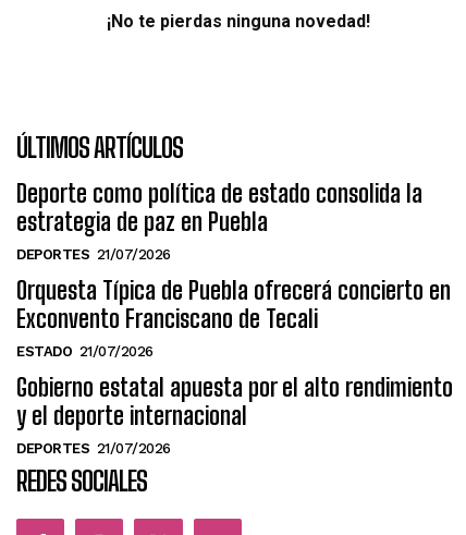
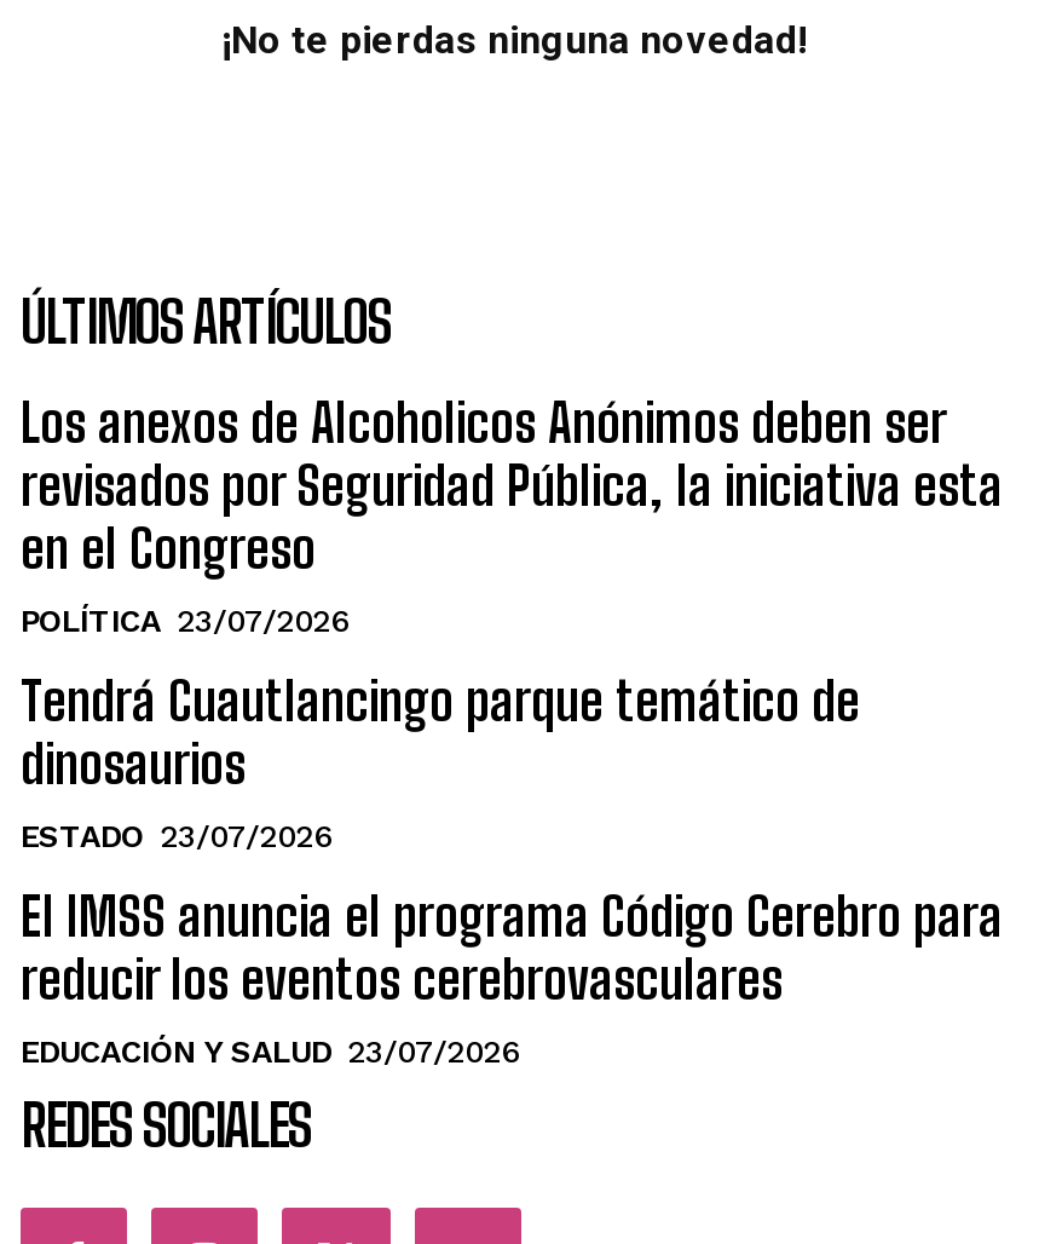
- Deporte como política de estado consolida la
- estrategia de paz en Puebla
- DEPORTES 21/07/2026
- Orquesta Típica de Puebla ofrecerá concierto en
- Exconvento Franciscano de Tecali
- ESTADO 21/07/2026
- Gobierno estatal apuesta por el alto rendimiento
- y el deporte internacional
- DEPORTES 21/07/2026
+ Los anexos de Alcoholicos Anónimos deben ser
+ revisados por Seguridad Pública, la iniciativa esta
+ en el Congreso
+ POLÍTICA 23/07/2026
+ Tendrá Cuautlancingo parque temático de
+ dinosaurios
+ ESTADO 23/07/2026
+ El IMSS anuncia el programa Código Cerebro para
+ reducir los eventos cerebrovasculares
+ EDUCACIÓN Y SALUD 23/07/2026
